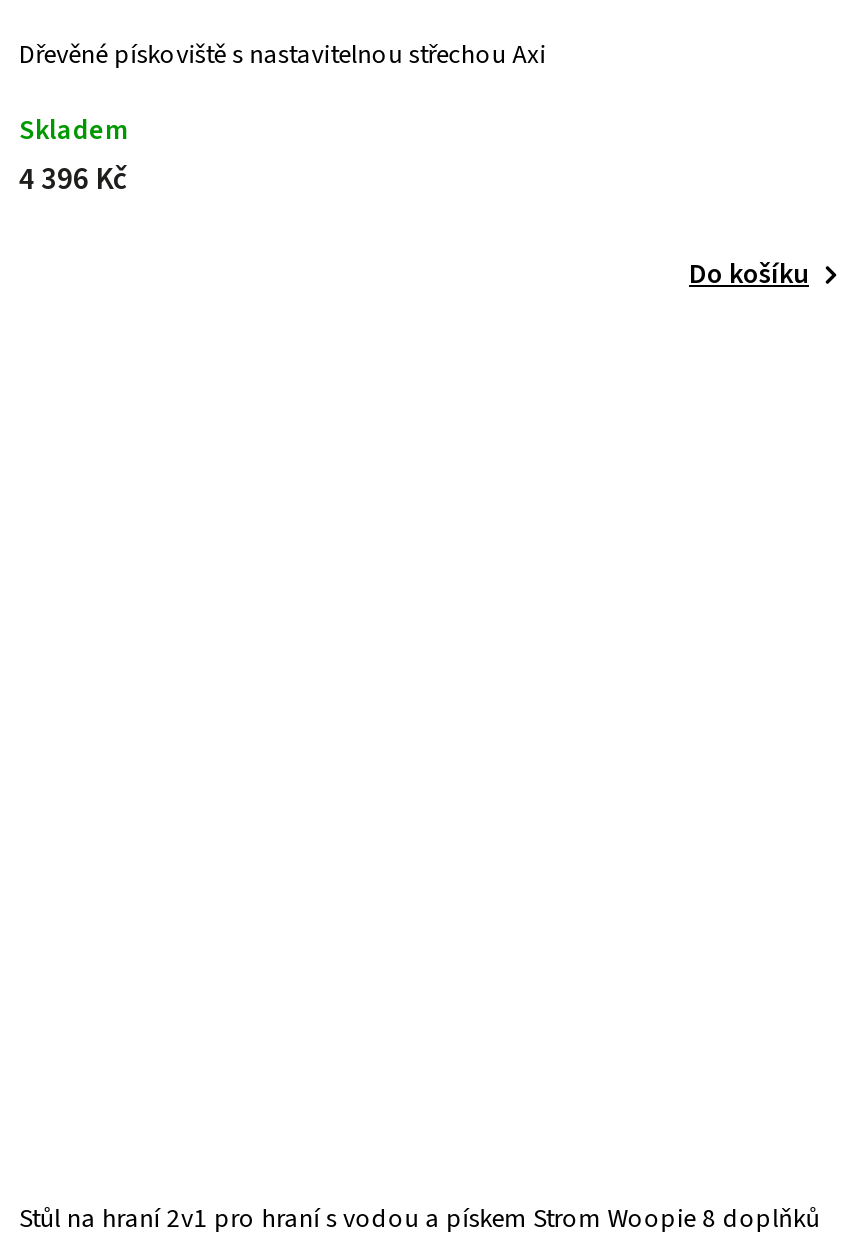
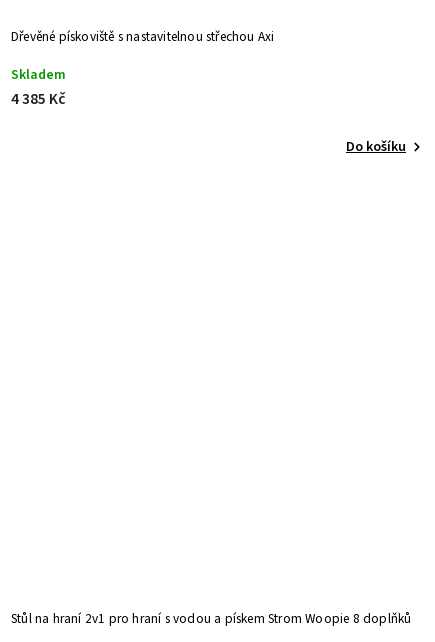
- 4 396 Kč
+ 4 385 Kč
